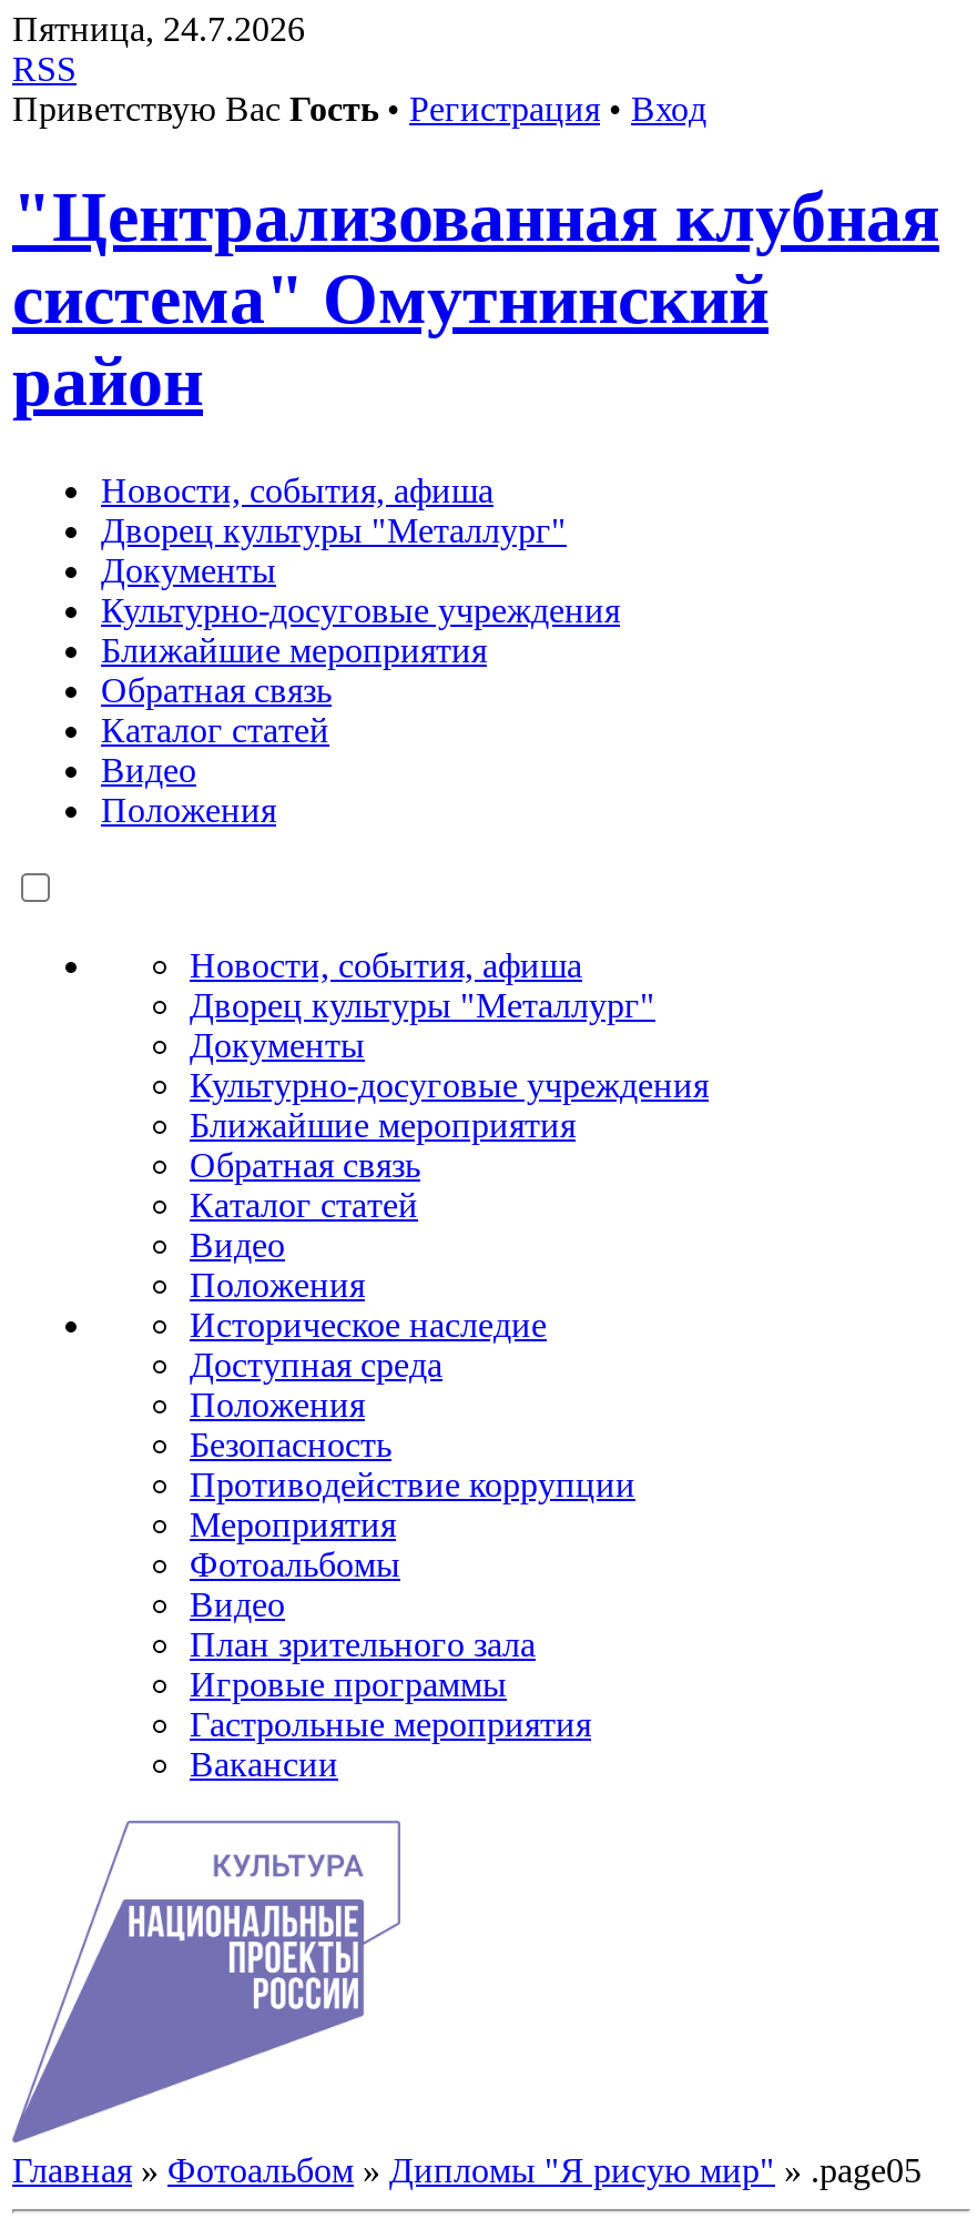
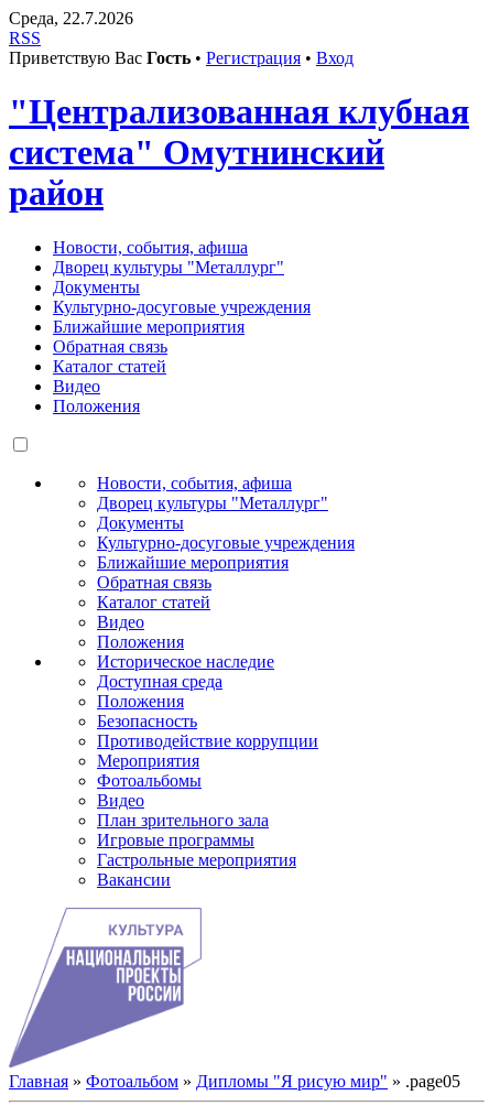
- Пятница, 24.7.2026
+ Среда, 22.7.2026
